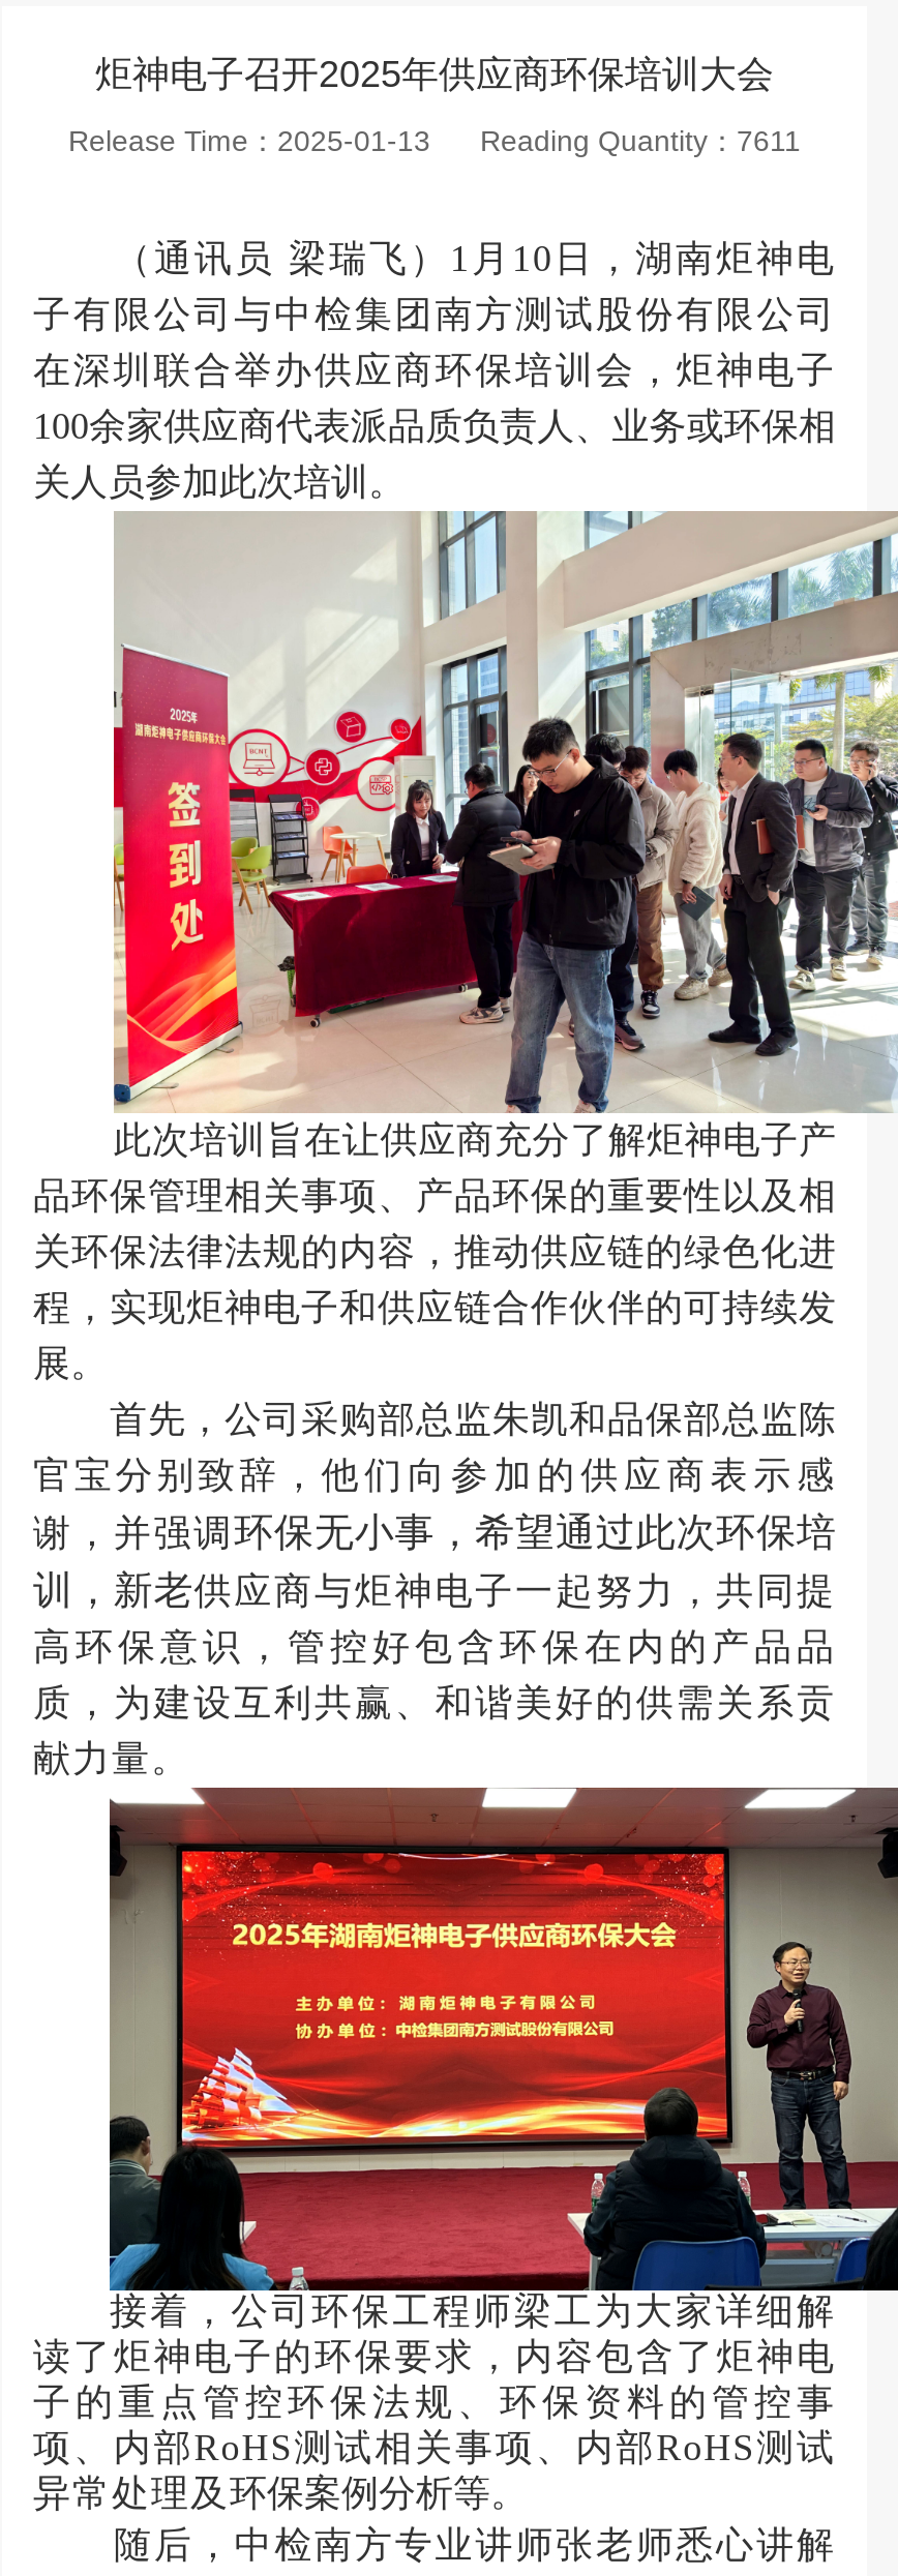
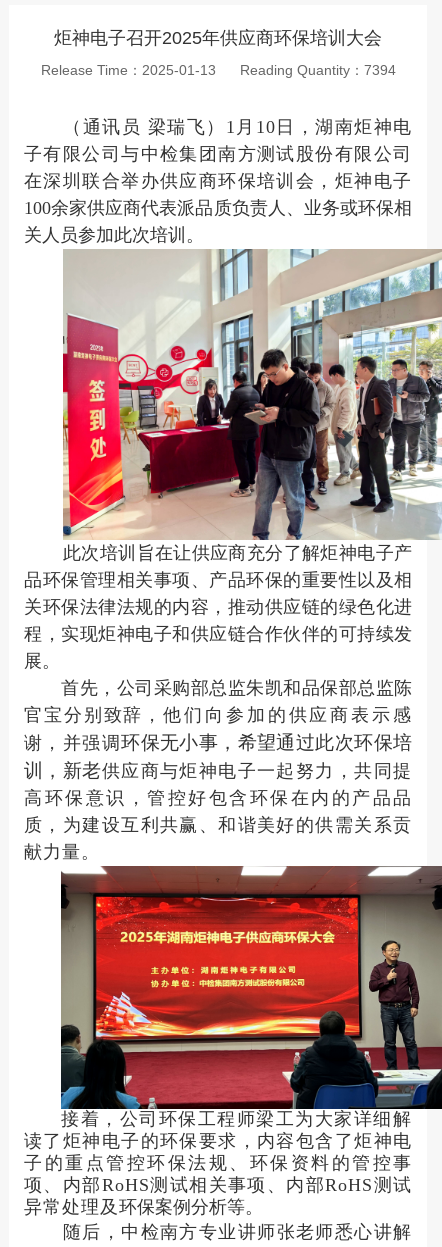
- Release Time：2025-01-13 Reading Quantity：7611
+ Release Time：2025-01-13 Reading Quantity：7394
